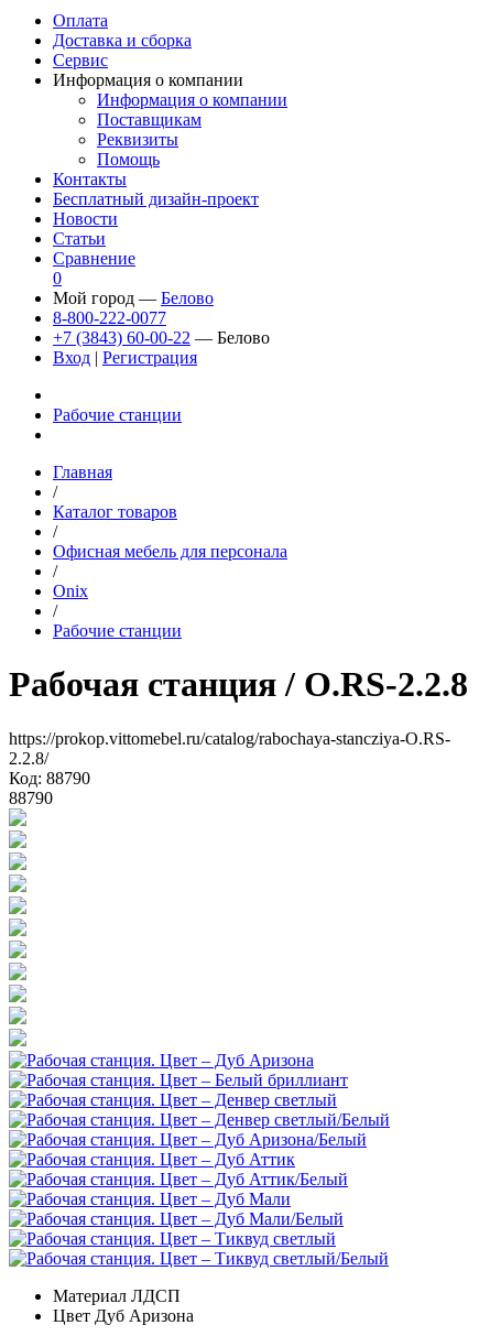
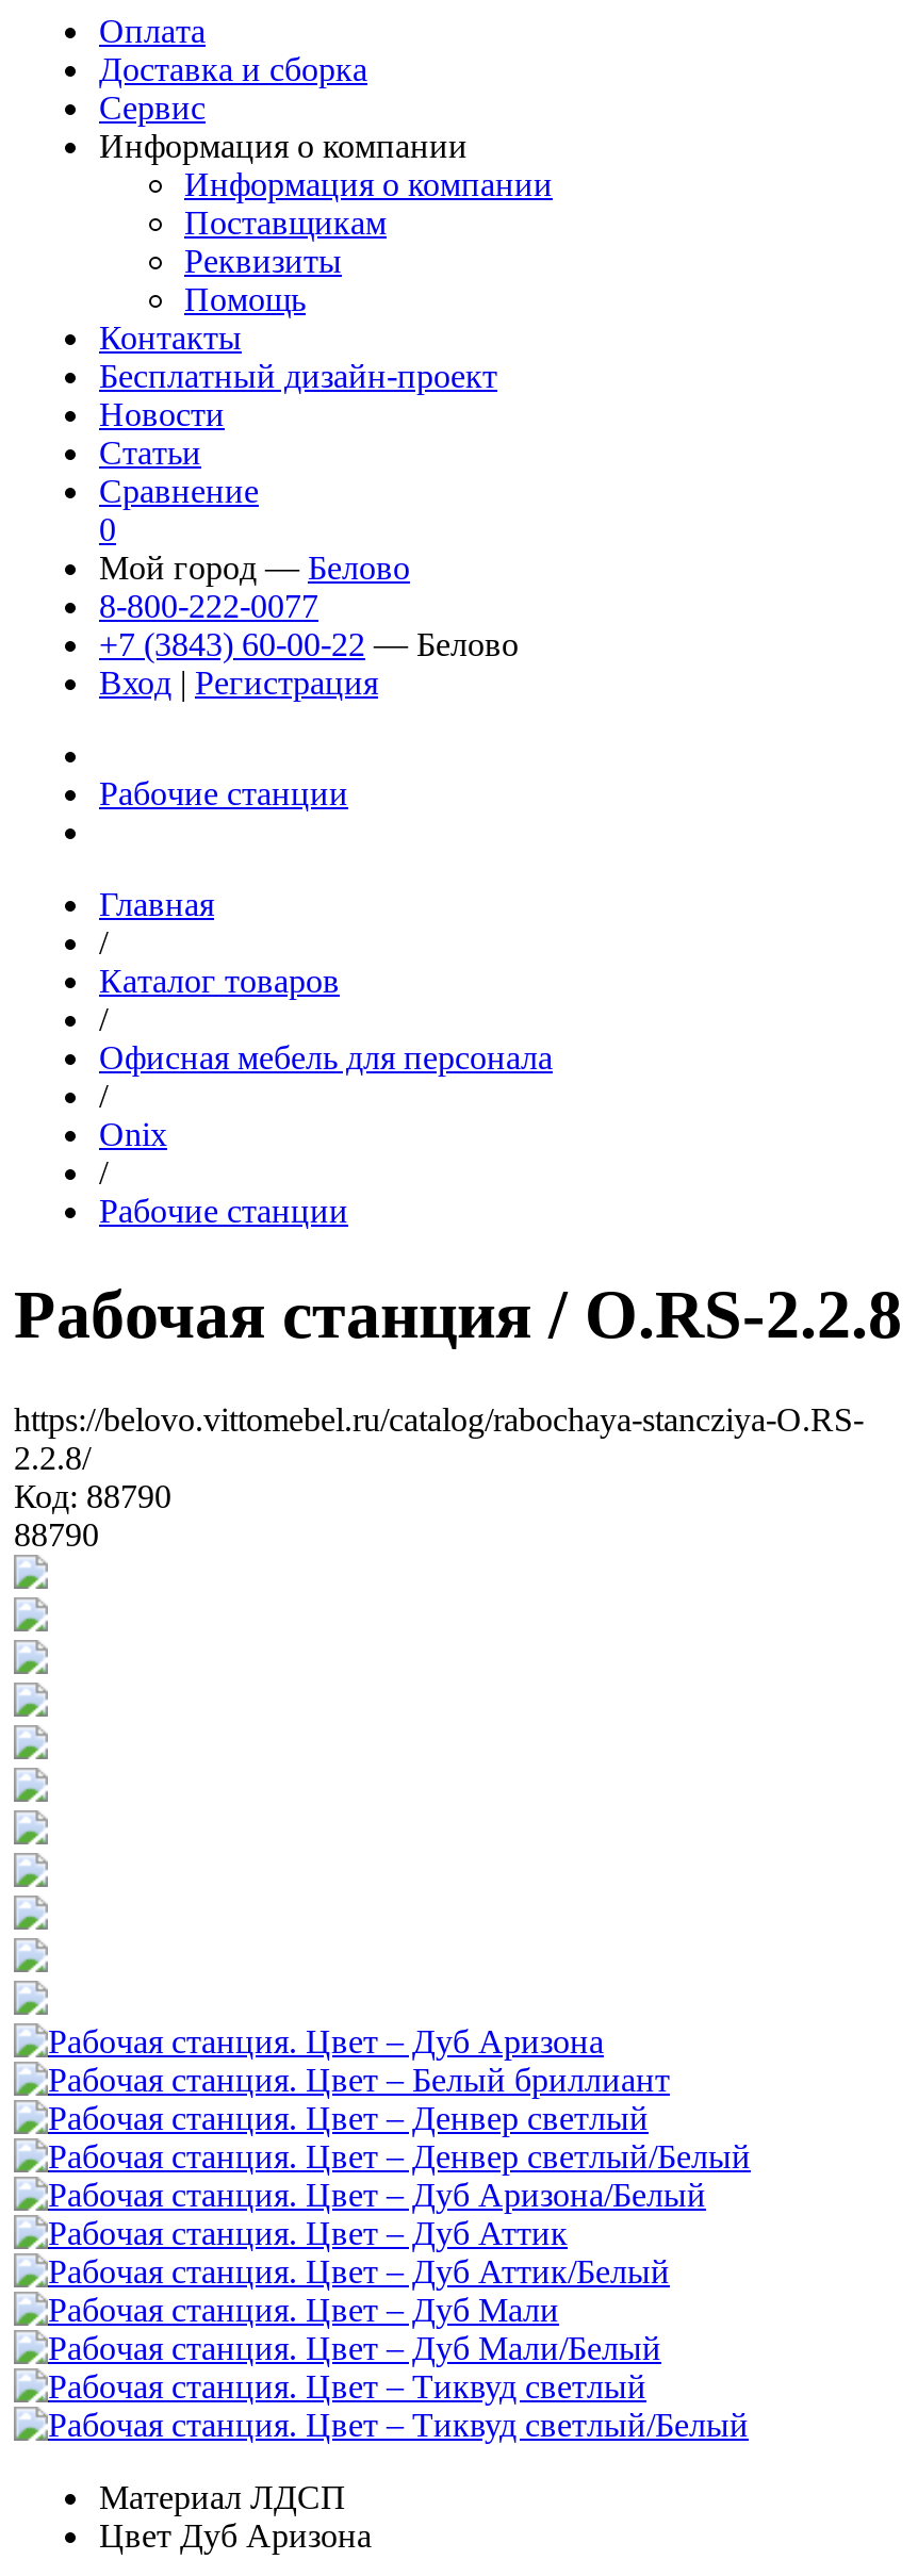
- https://prokop.vittomebel.ru/catalog/rabochaya-stancziya-O.RS-
+ https://belovo.vittomebel.ru/catalog/rabochaya-stancziya-O.RS-
